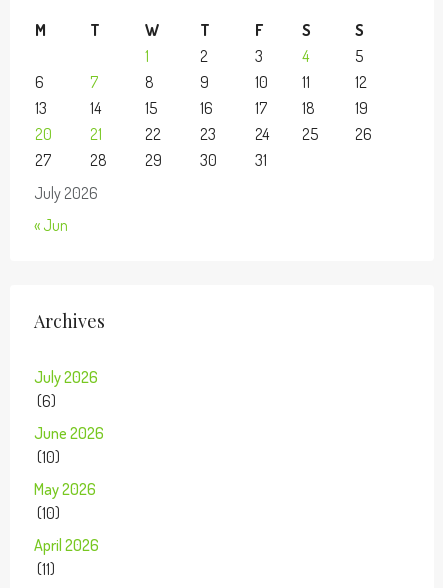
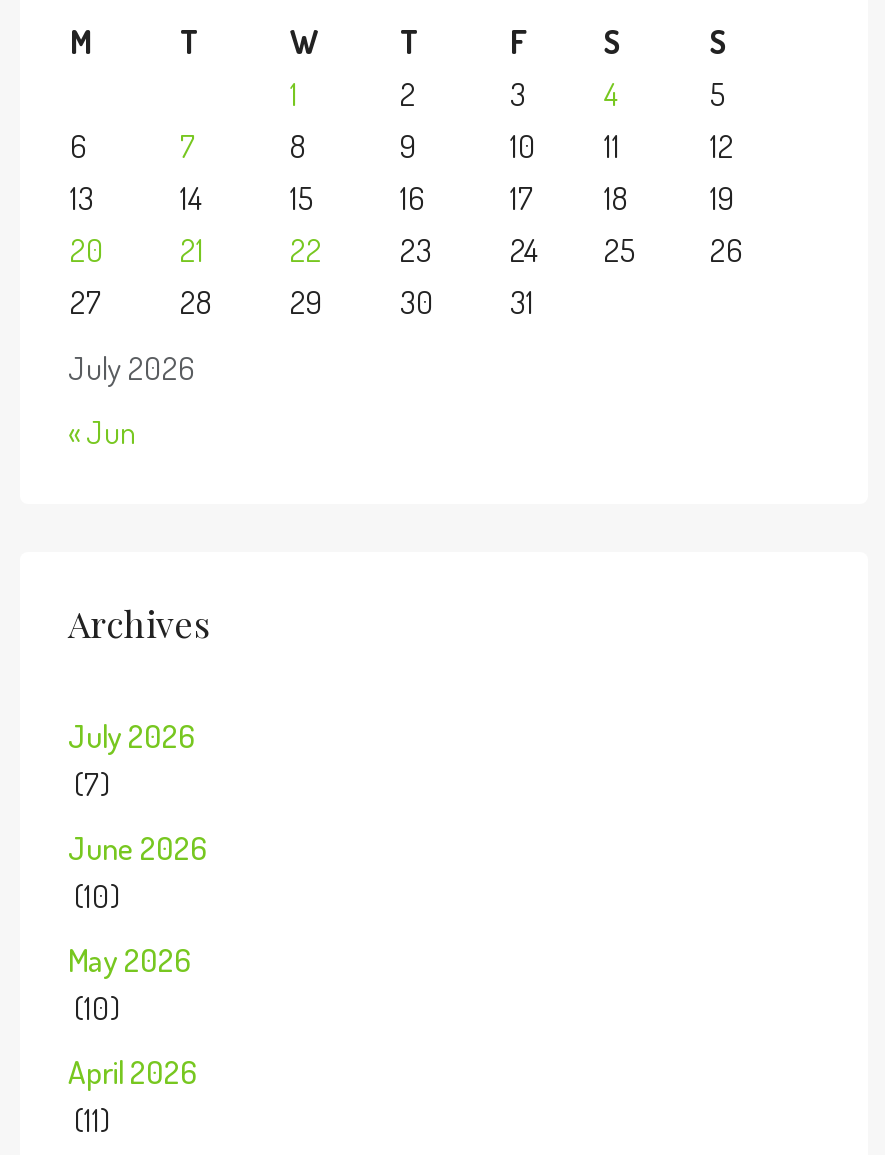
- (6)
+ (7)
